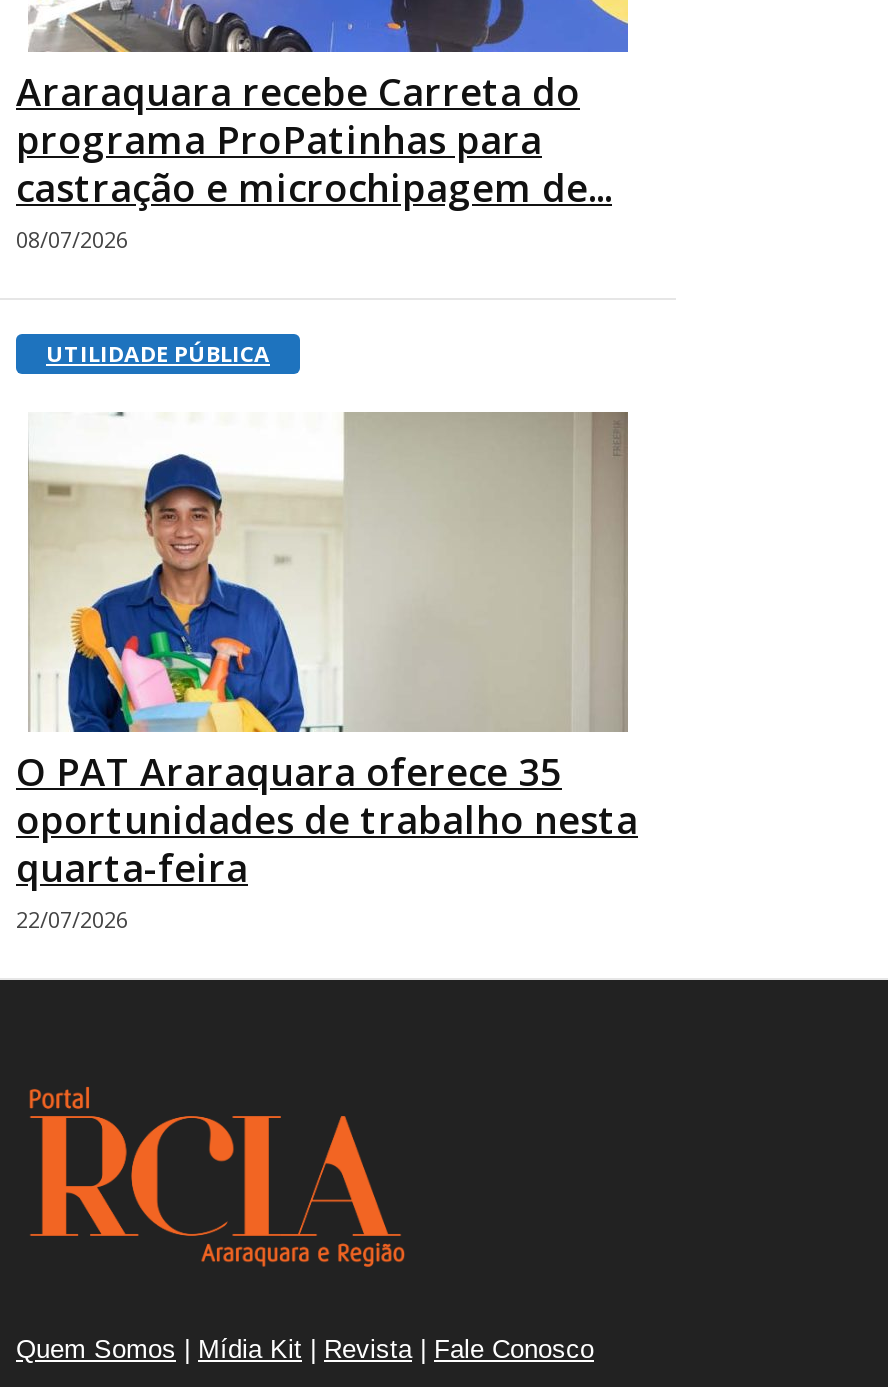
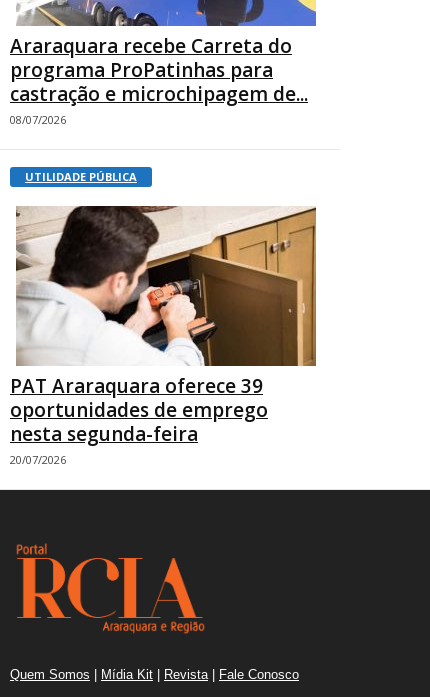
- [image]
- O PAT Araraquara oferece 35
- oportunidades de trabalho nesta
- quarta-feira
- 22/07/2026
+ [image]
+ PAT Araraquara oferece 39
+ oportunidades de emprego
+ nesta segunda-feira
+ 20/07/2026
